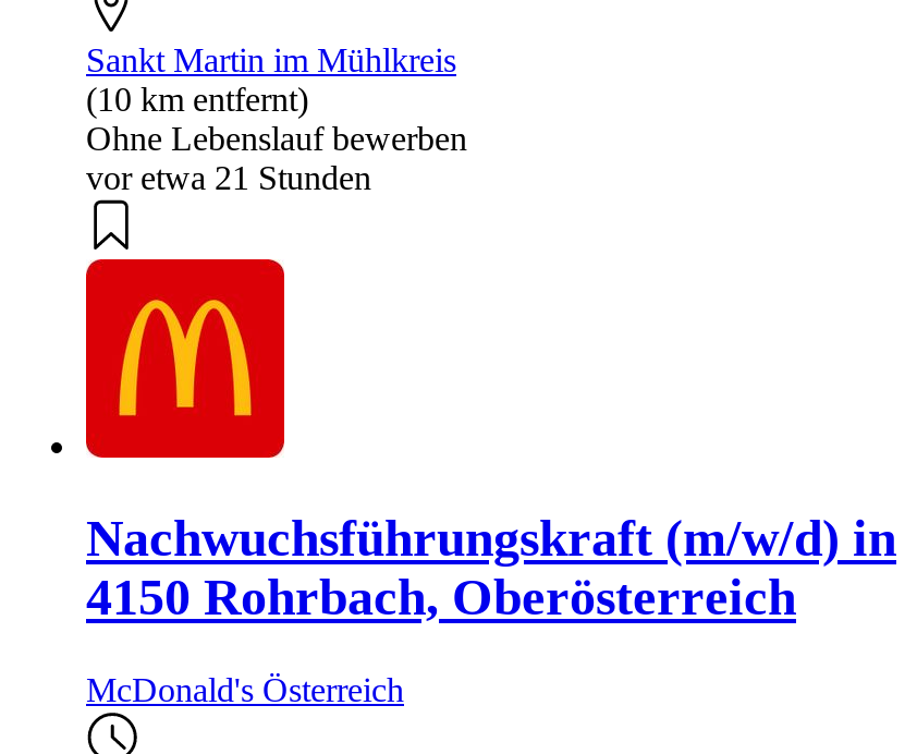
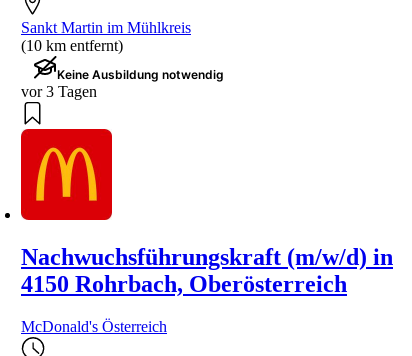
- Ohne Lebenslauf bewerben
- vor etwa 21 Stunden
+ Keine Ausbildung notwendig
+ vor 3 Tagen
